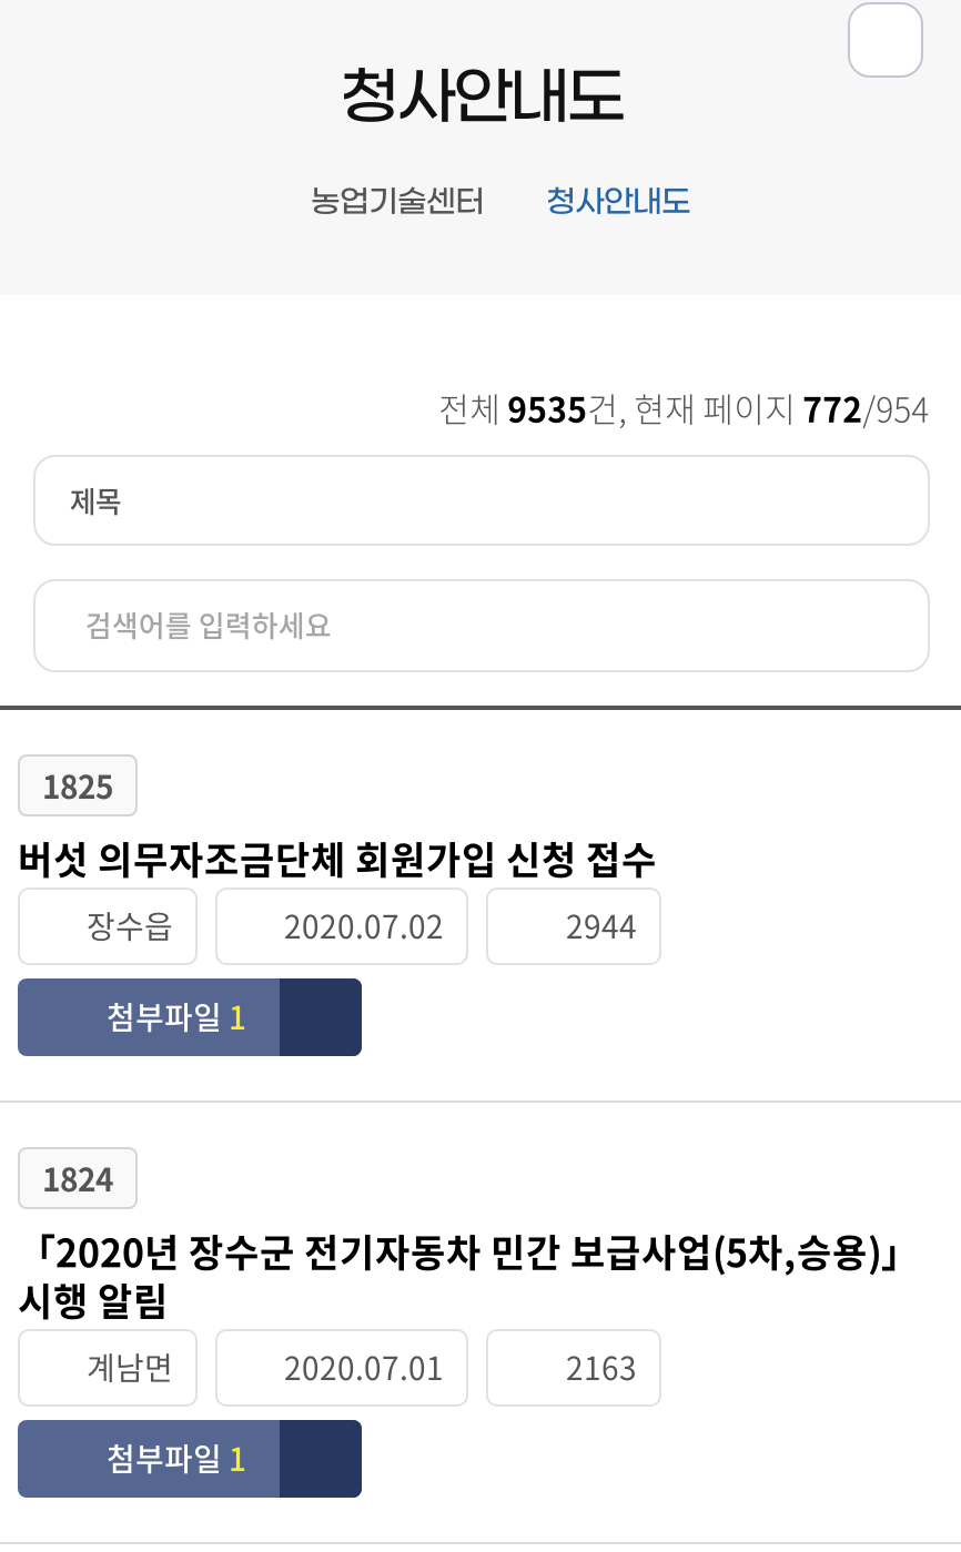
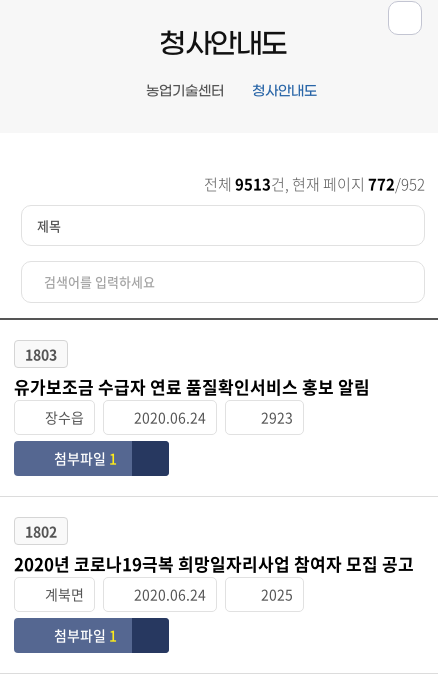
- 전체 9535건, 현재 페이지 772/954
+ 전체 9513건, 현재 페이지 772/952

- 1825
- 버섯 의무자조금단체 회원가입 신청 접수
+ 1803
+ 유가보조금 수급자 연료 품질확인서비스 홍보 알림

- 2020.07.02
+ 2020.06.24

- 2944
+ 2923

- 1824
- 「2020년 장수군 전기자동차 민간 보급사업(5차,승용)」
- 시행 알림
- 계남면
- 2020.07.01
- 2163
+ 1802
+ 2020년 코로나19극복 희망일자리사업 참여자 모집 공고
+ 계북면
+ 2020.06.24
+ 2025
